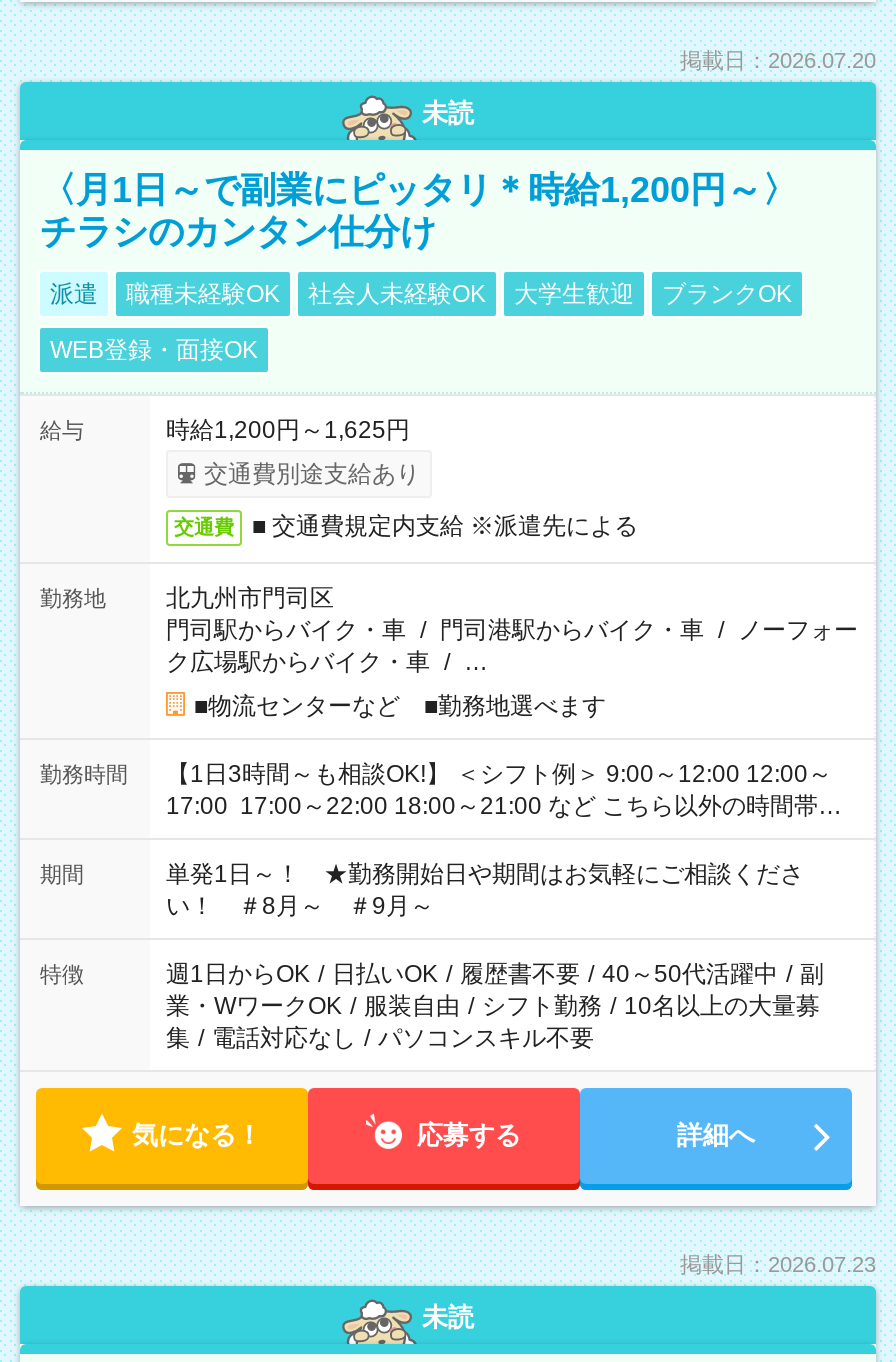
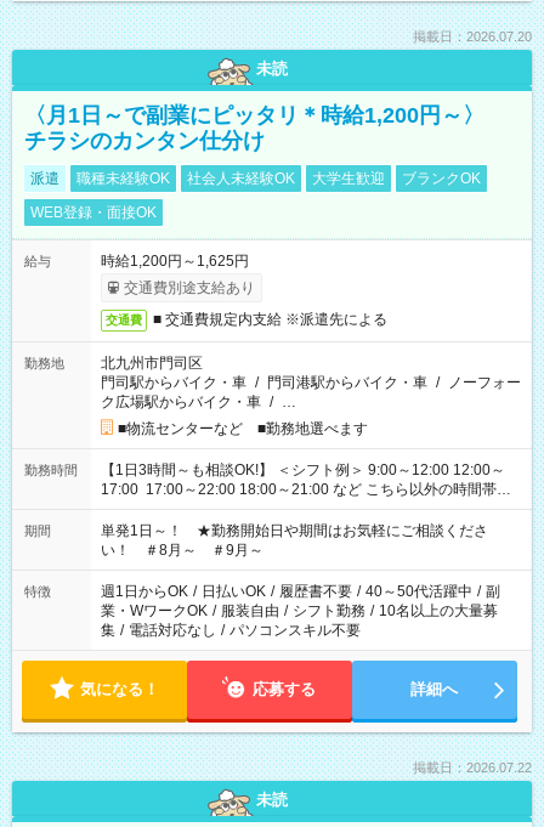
- 掲載日：2026.07.23
+ 掲載日：2026.07.22
